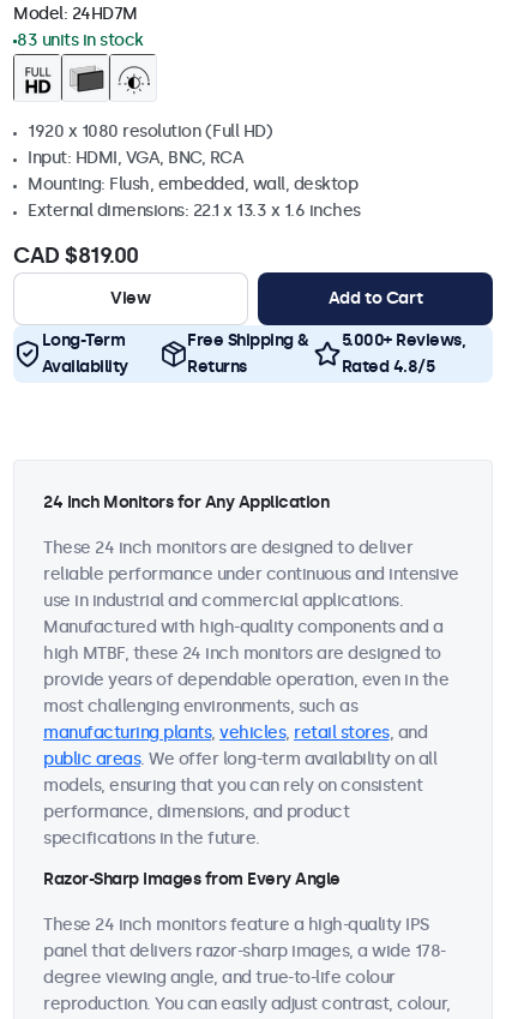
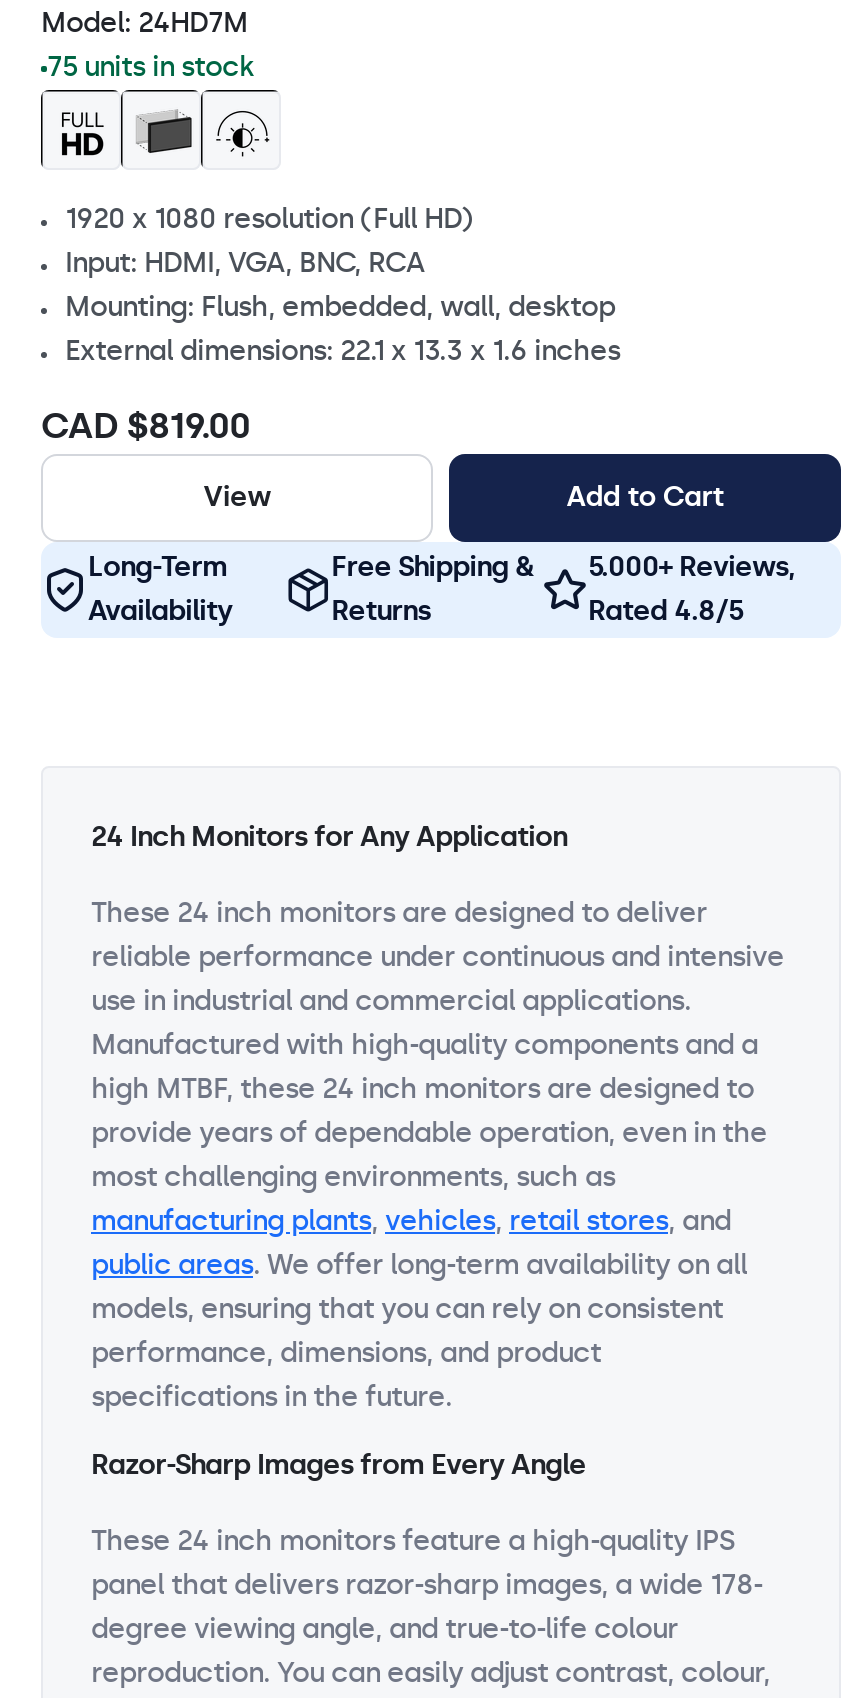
- 83 units in stock
+ 75 units in stock
